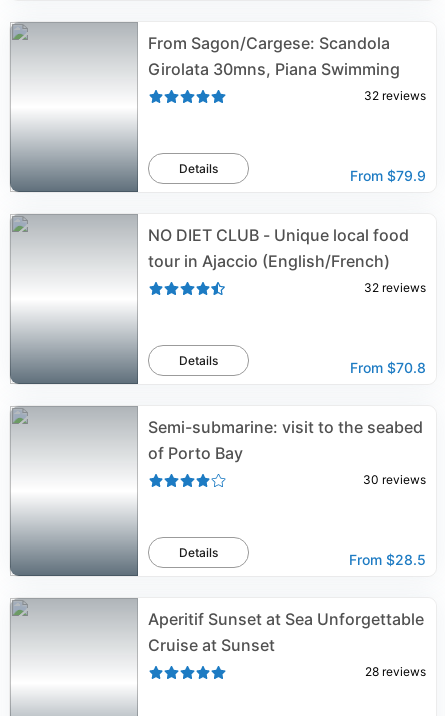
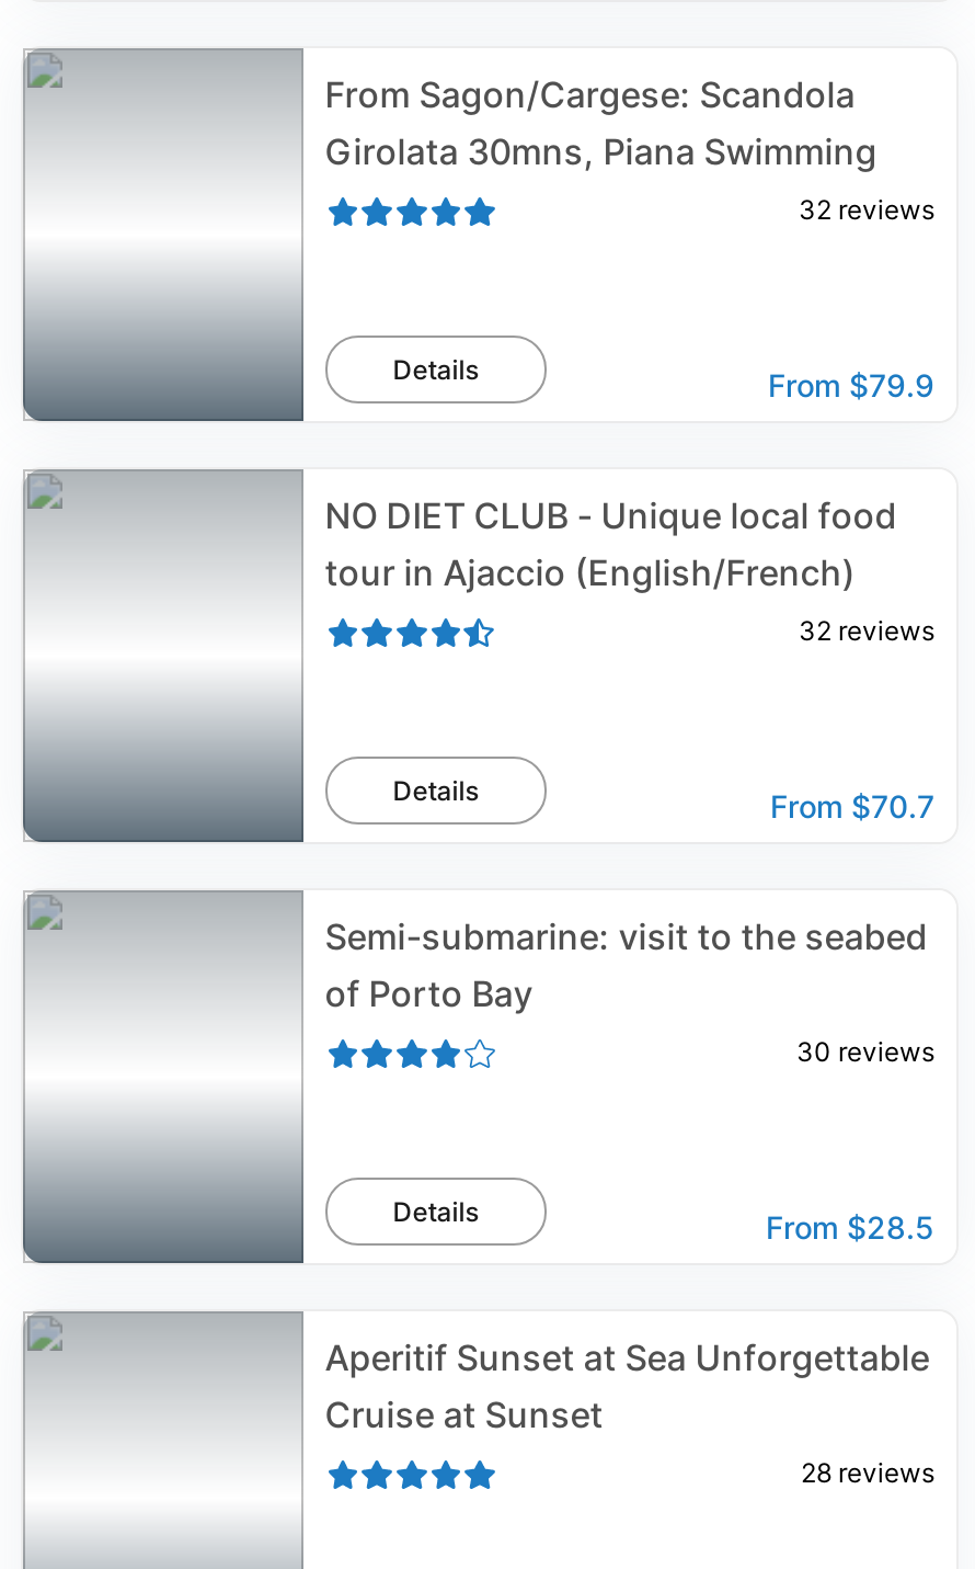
- From $70.8
+ From $70.7
